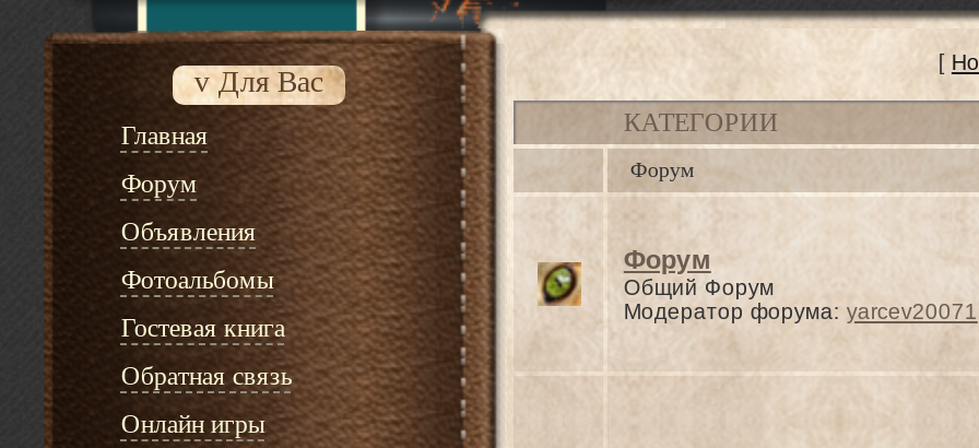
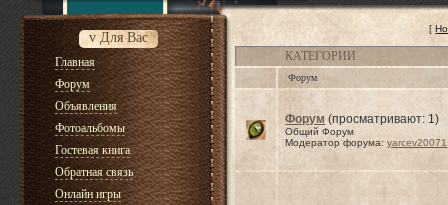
- Форум
+ Форум (просматривают: 1)
